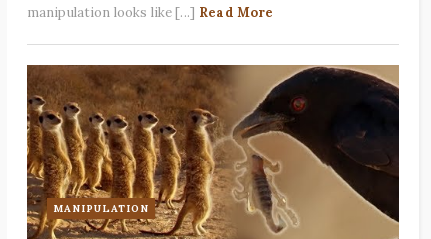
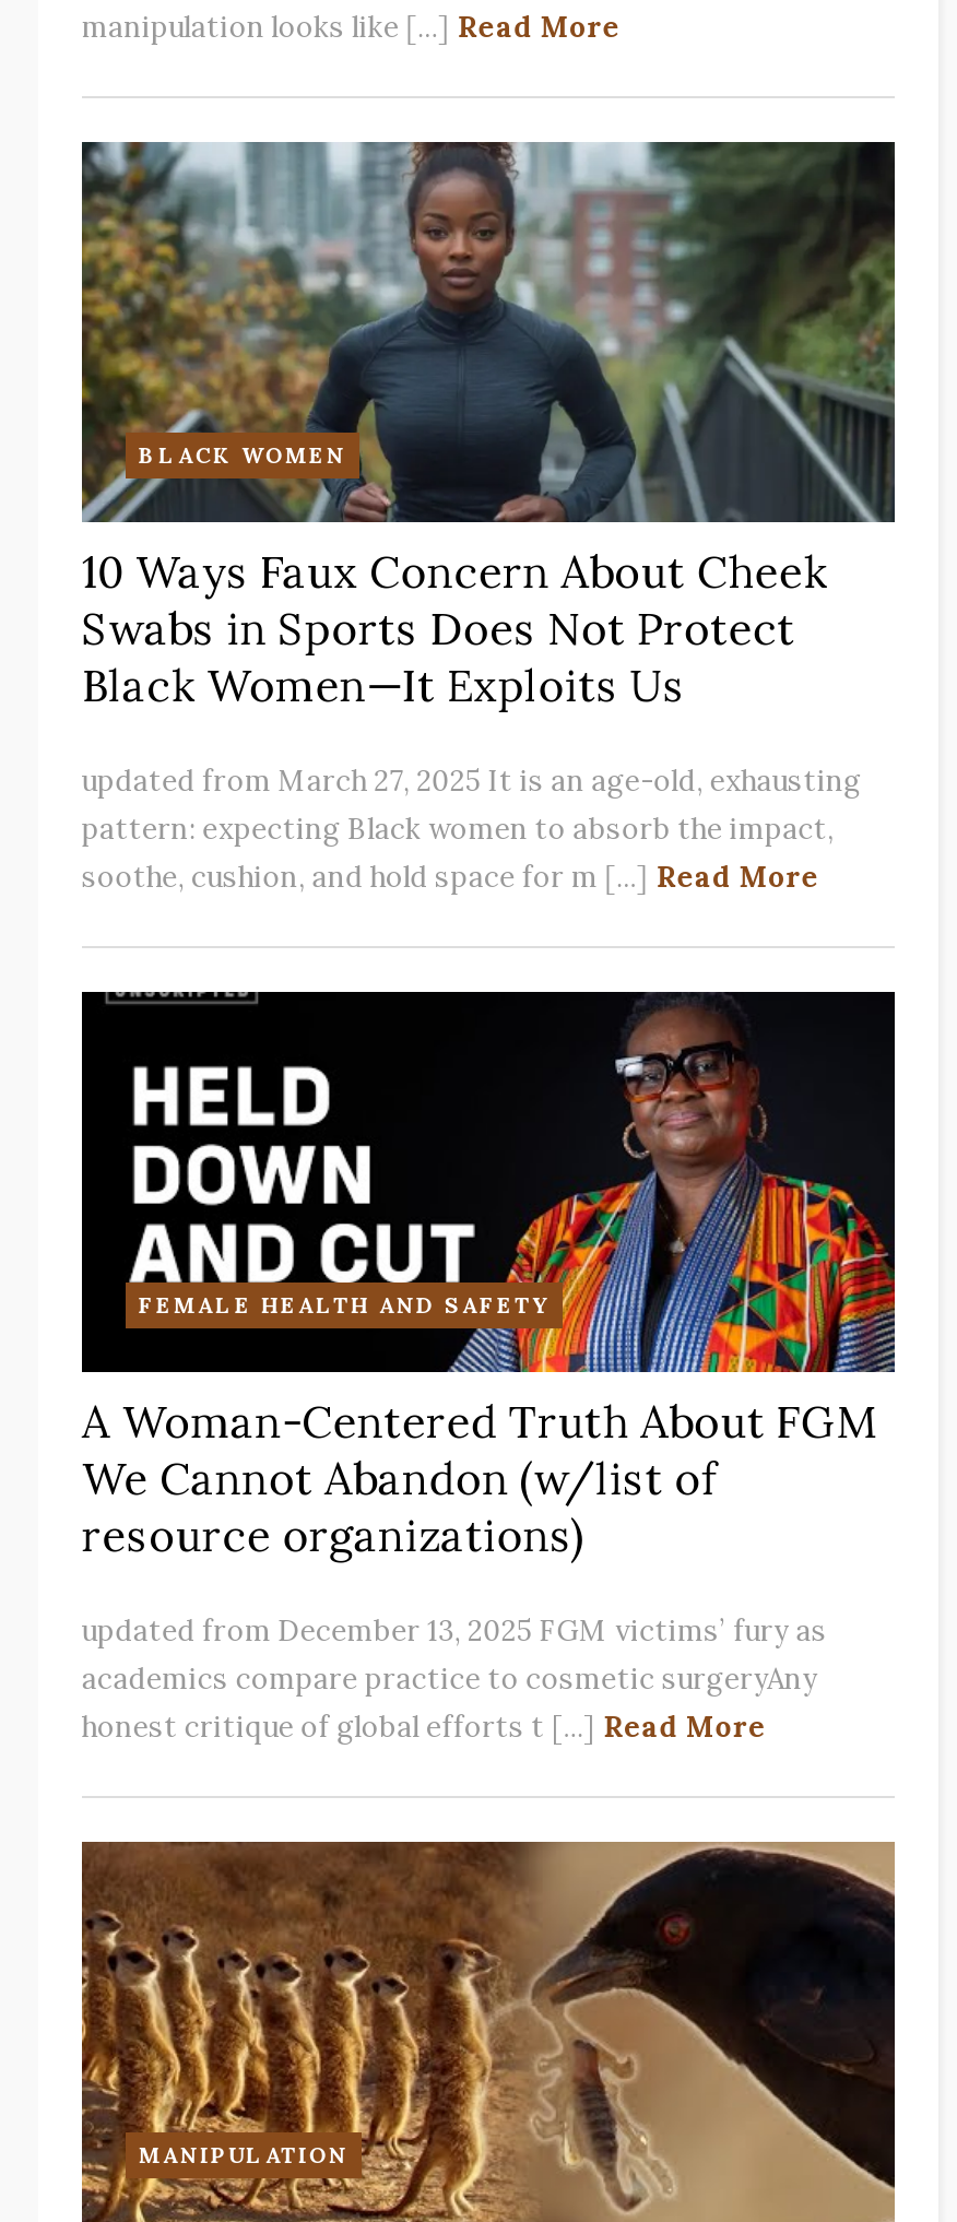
+ [image]
+ BLACK WOMEN
+ 10 Ways Faux Concern About Cheek
+ Swabs in Sports Does Not Protect
+ Black Women—It Exploits Us
+ updated from March 27, 2025 It is an age-old, exhausting
+ pattern: expecting Black women to absorb the impact,
+ soothe, cushion, and hold space for m [...] Read More

+ [image]
+ FEMALE HEALTH AND SAFETY
+ A Woman-Centered Truth About FGM
+ We Cannot Abandon (w/list of
+ resource organizations)
+ updated from December 13, 2025 FGM victims’ fury as
+ academics compare practice to cosmetic surgeryAny
+ honest critique of global efforts t [...] Read More
